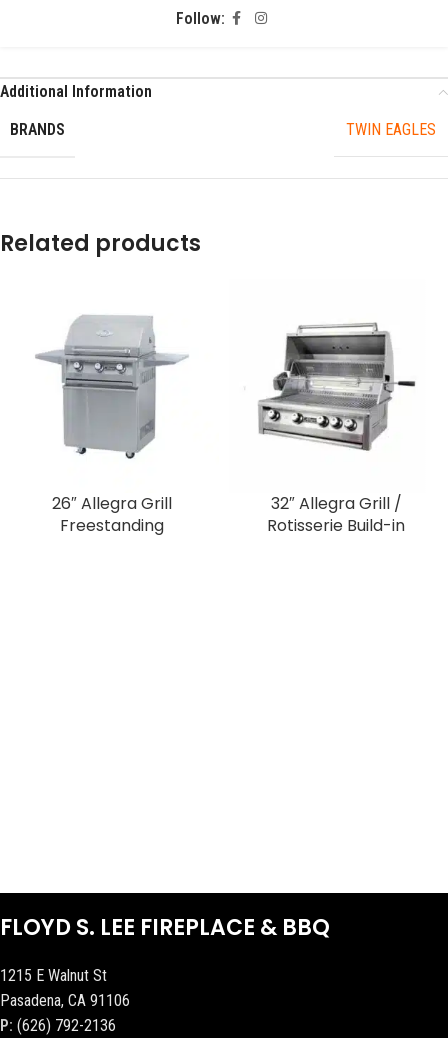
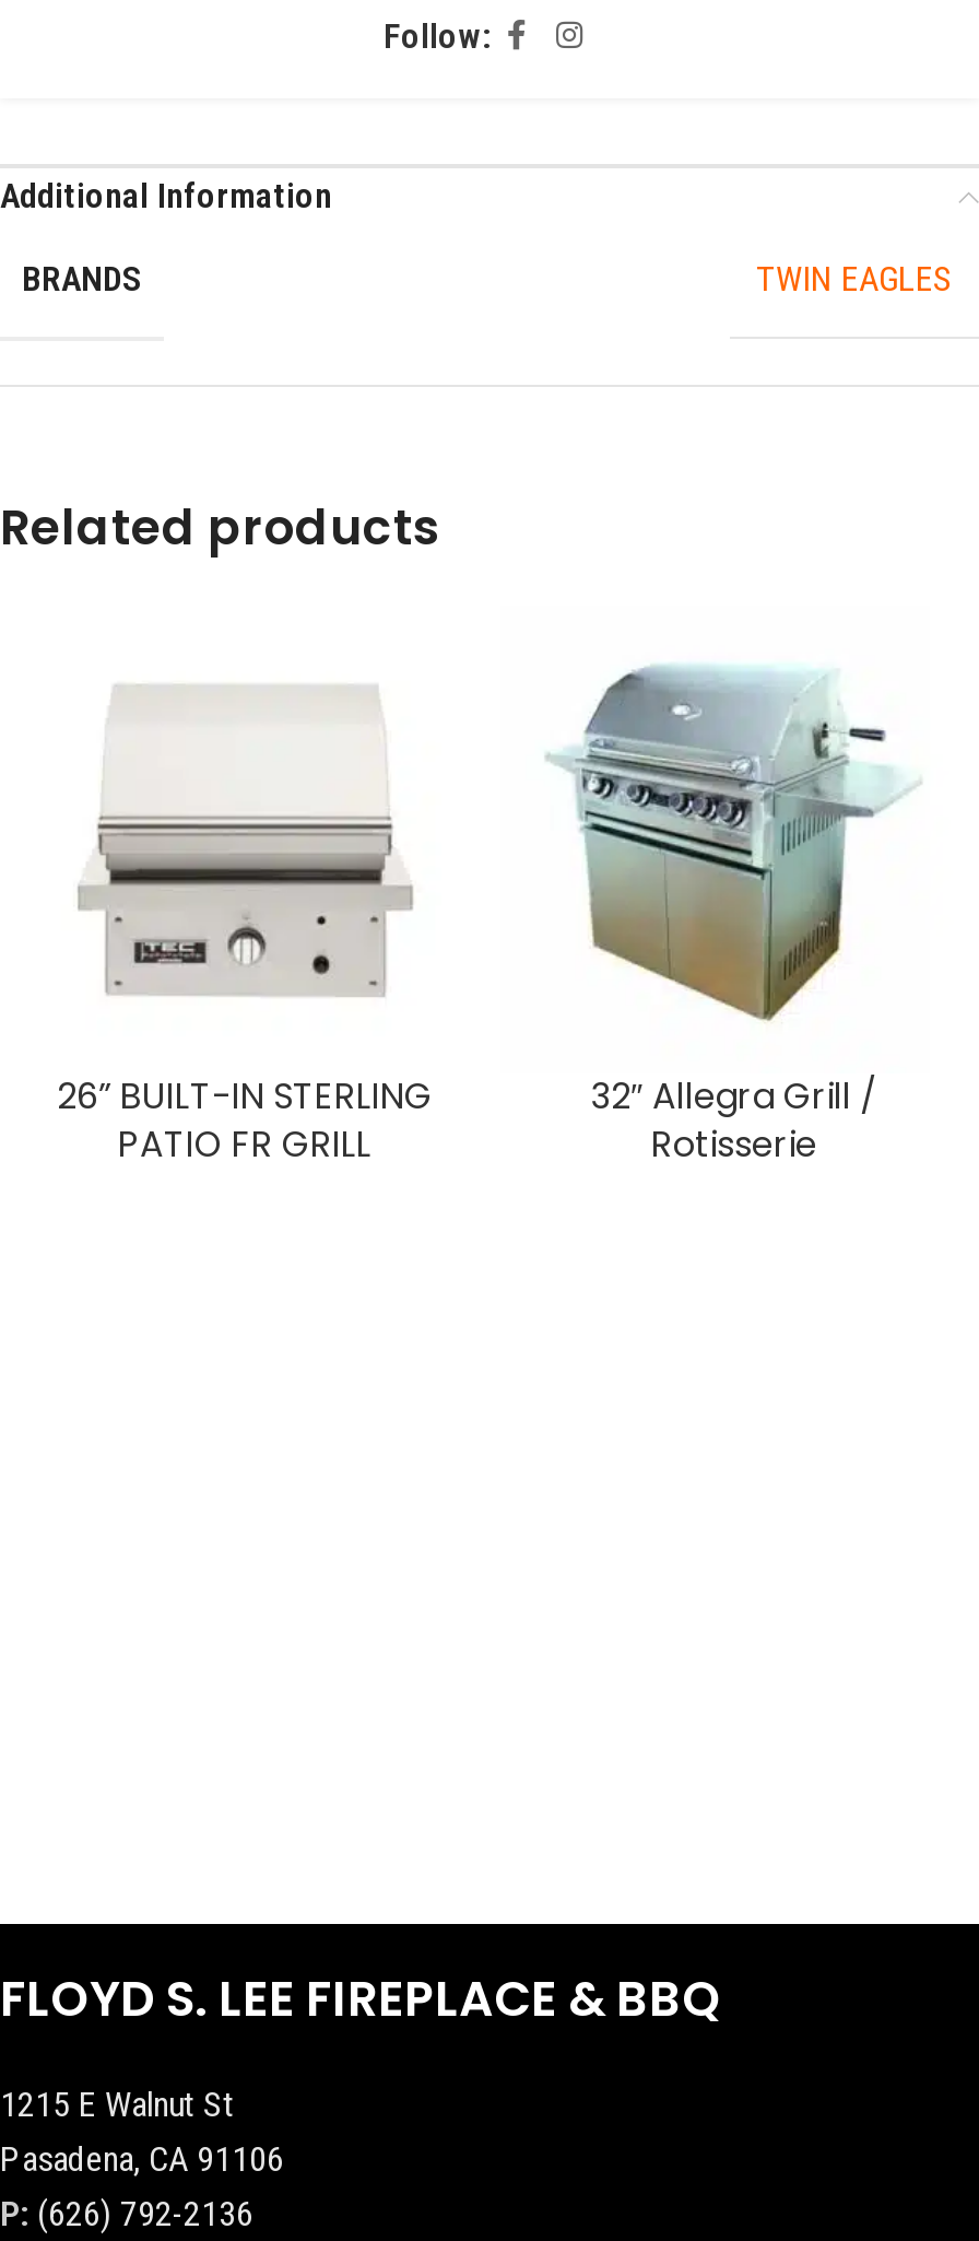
- [image]
+ [image]

- [image]
- 26″ Allegra Grill
- Freestanding
+ [image]
+ 26” BUILT-IN STERLING
+ PATIO FR GRILL

- Rotisserie Build-in
+ Rotisserie
